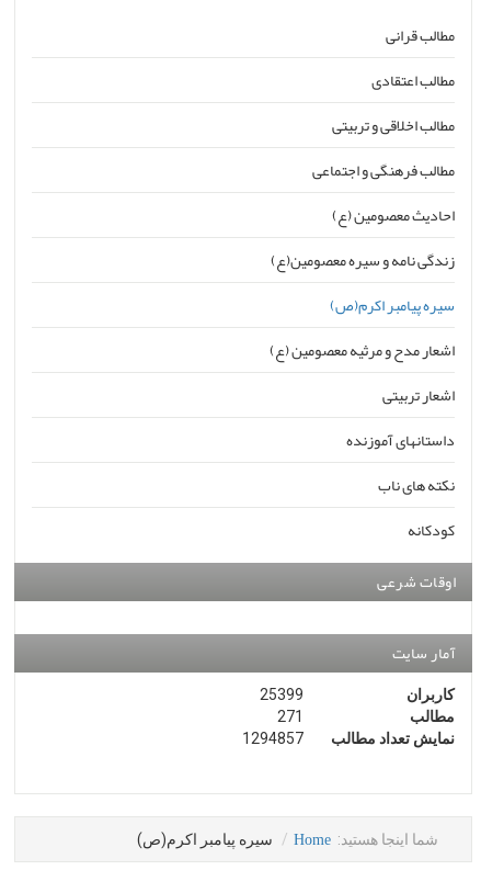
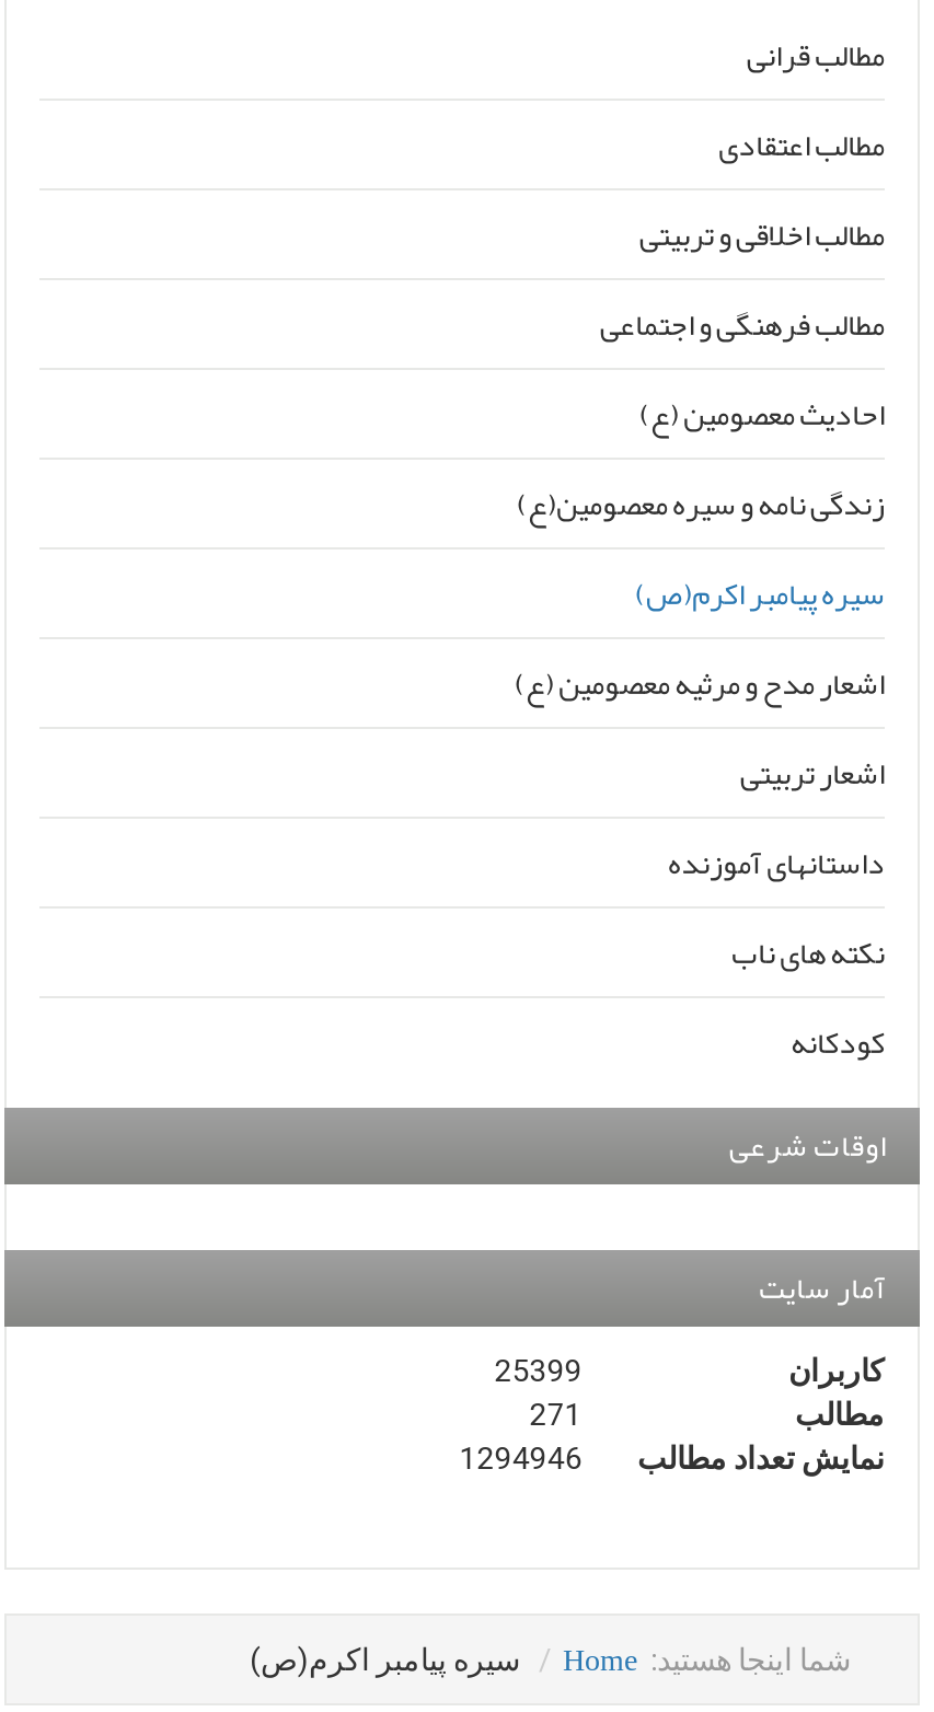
- نمایش تعداد مطالب 1294857
+ نمایش تعداد مطالب 1294946
